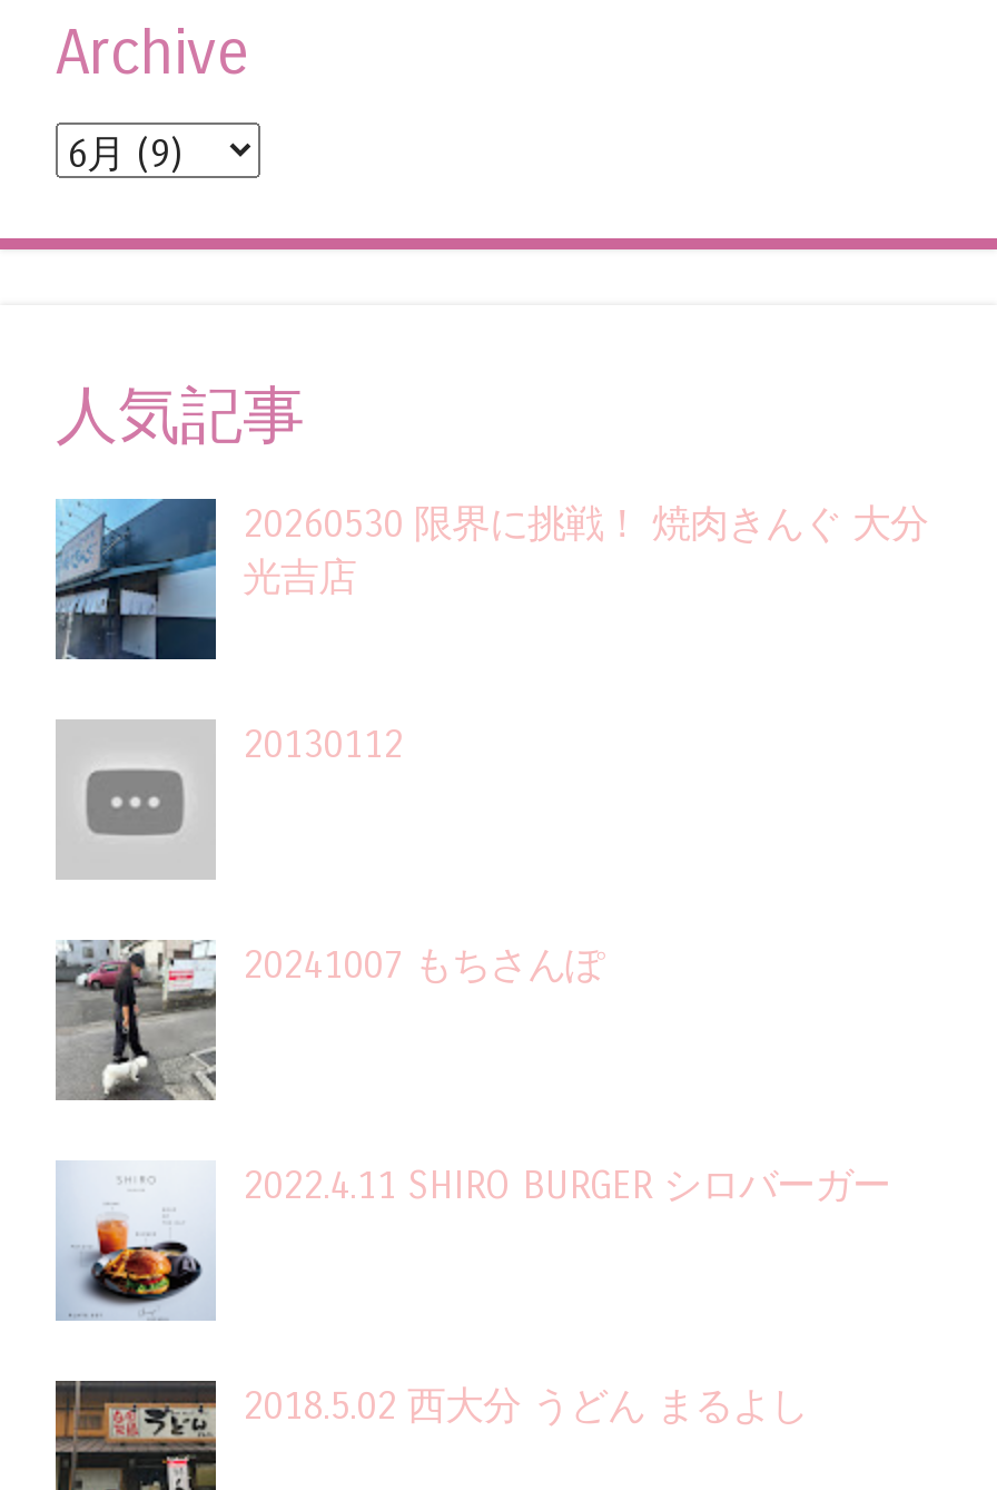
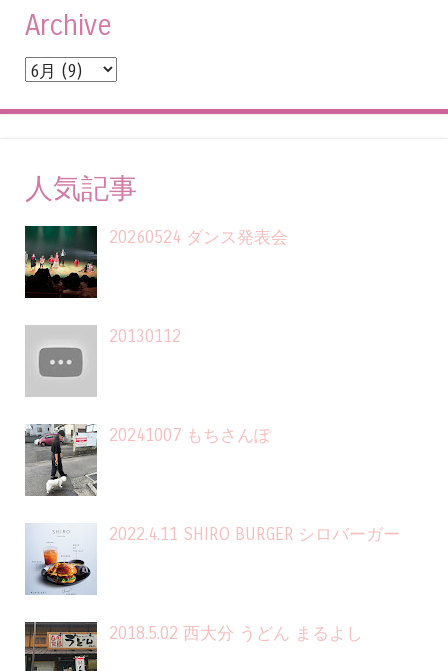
- [image]
- 20260530 限界に挑戦！ 焼肉きんぐ 大分
- 光吉店
+ [image]
+ 20260524 ダンス発表会
